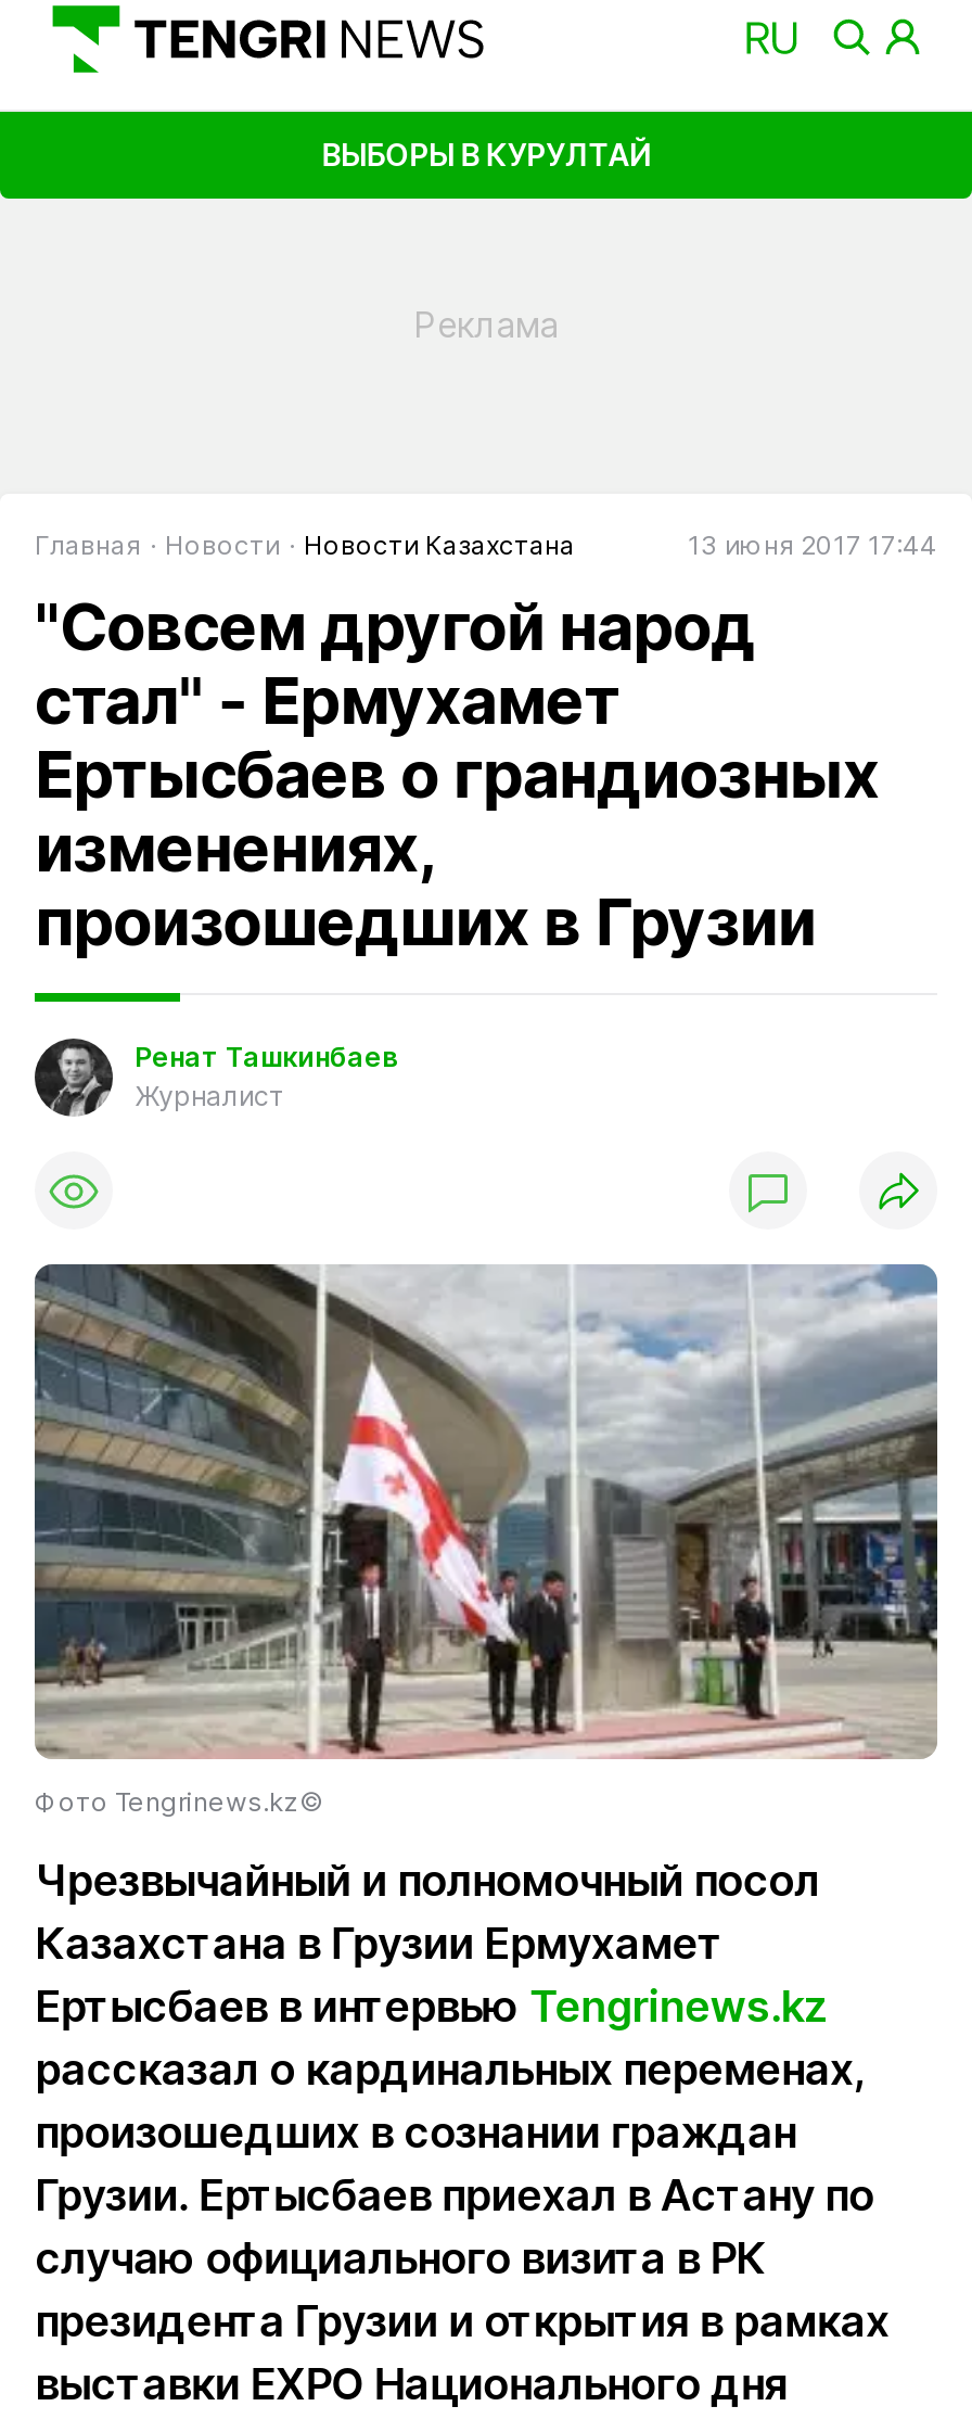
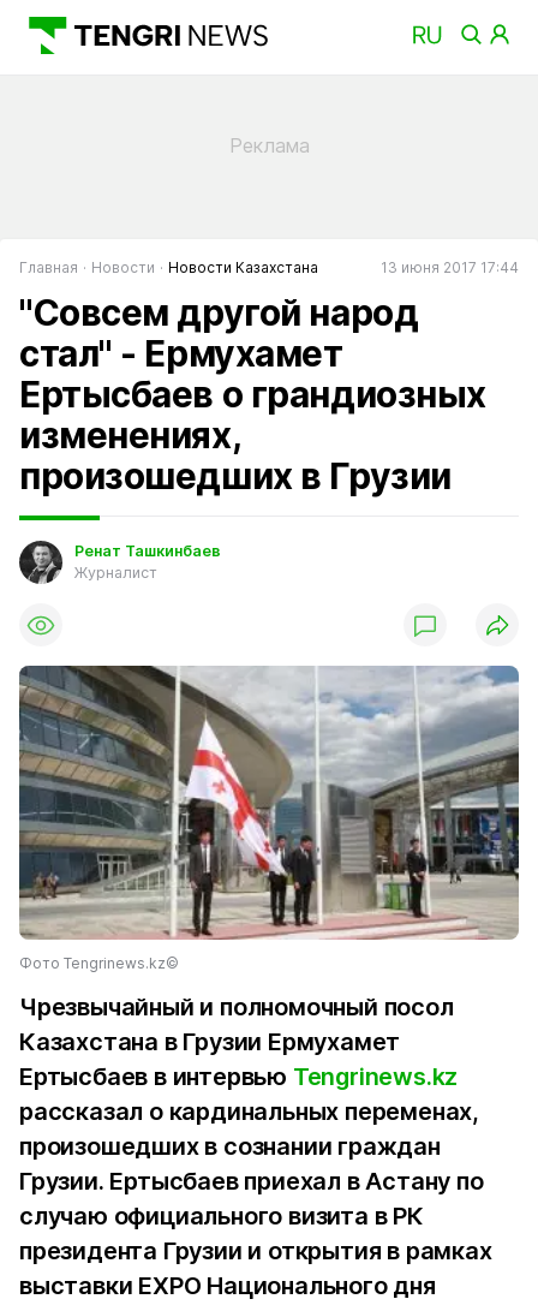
- ВЫБОРЫ В КУРУЛТАЙ
